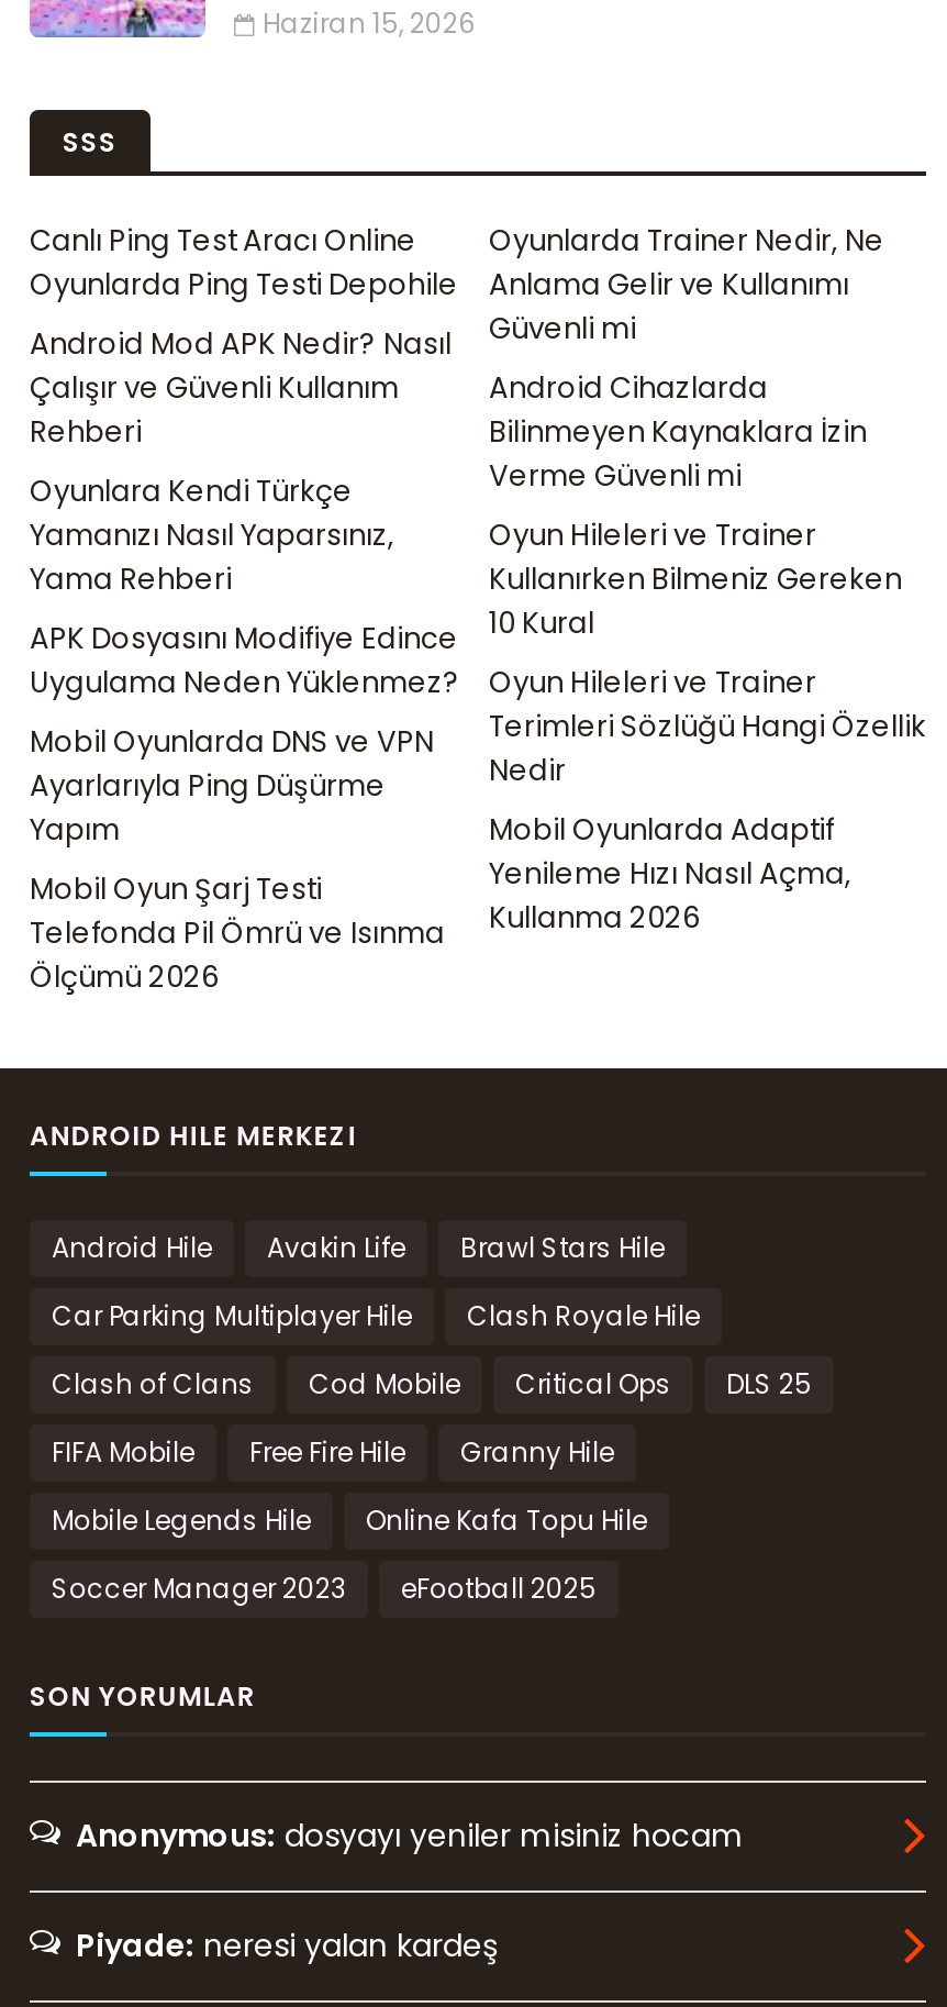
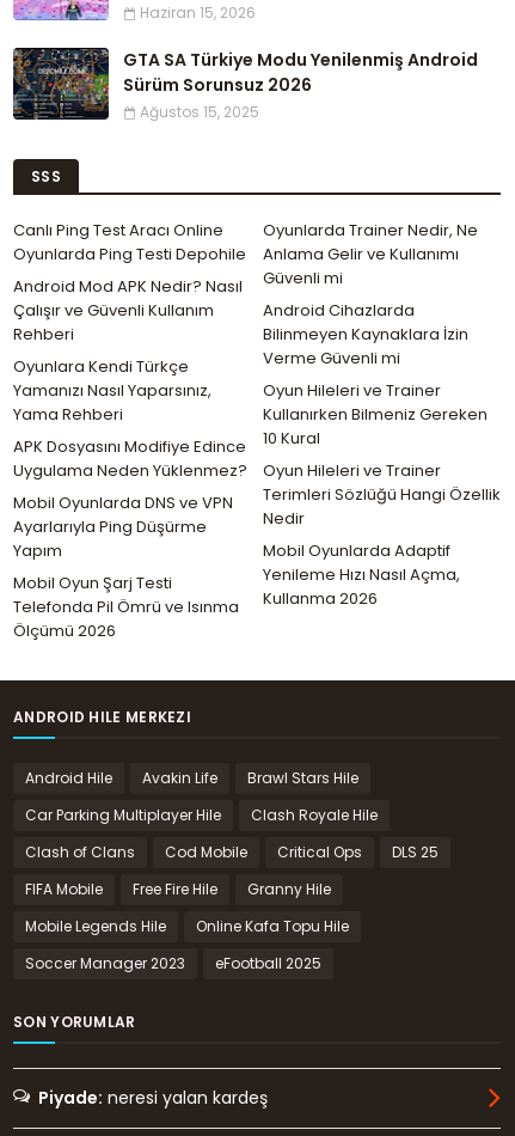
+ [image]
+ GTA SA Türkiye Modu Yenilenmiş Android
+ Sürüm Sorunsuz 2026
+ Ağustos 15, 2025

moved down: SSS | Canlı Ping Test Aracı Online | Oyunlarda Ping Testi Depohile | ... | eFootball 2025 | SON YORUMLAR

- Anonymous: dosyayı yeniler misiniz hocam
